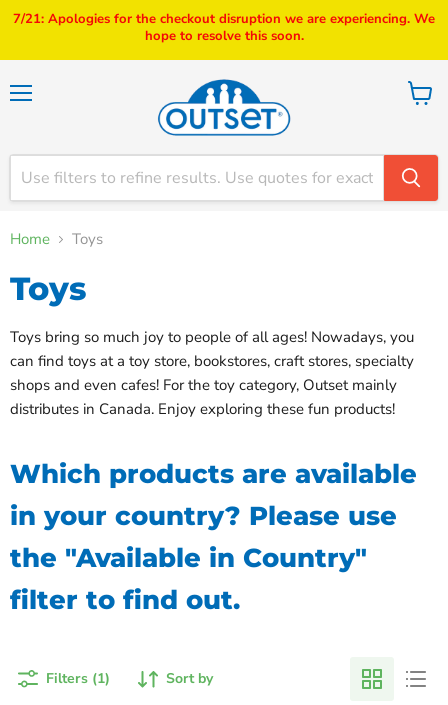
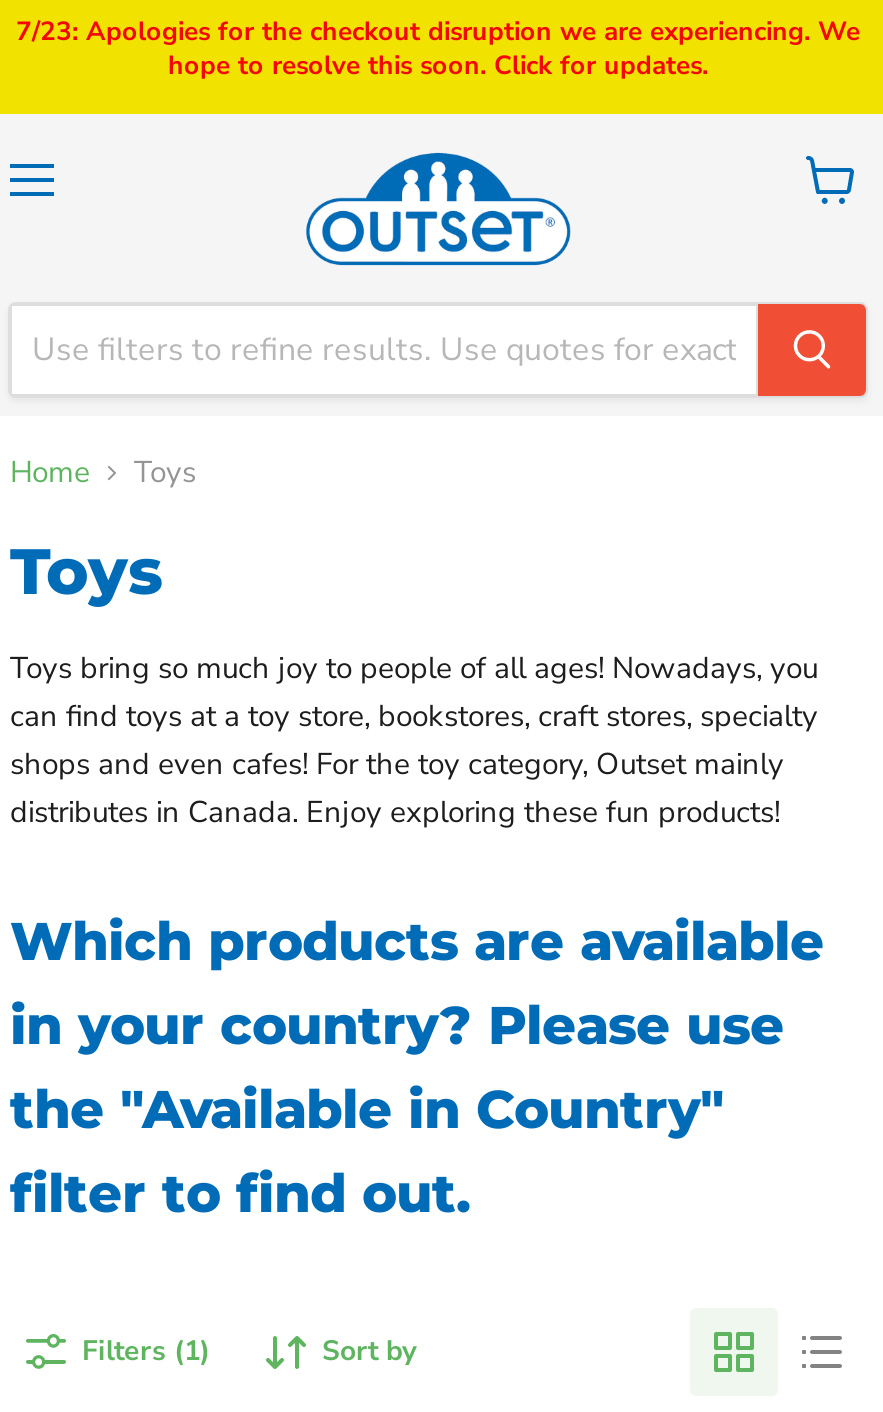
- 7/21: Apologies for the checkout disruption we are experiencing. We
- hope to resolve this soon.
+ 7/23: Apologies for the checkout disruption we are experiencing. We
+ hope to resolve this soon. Click for updates.
